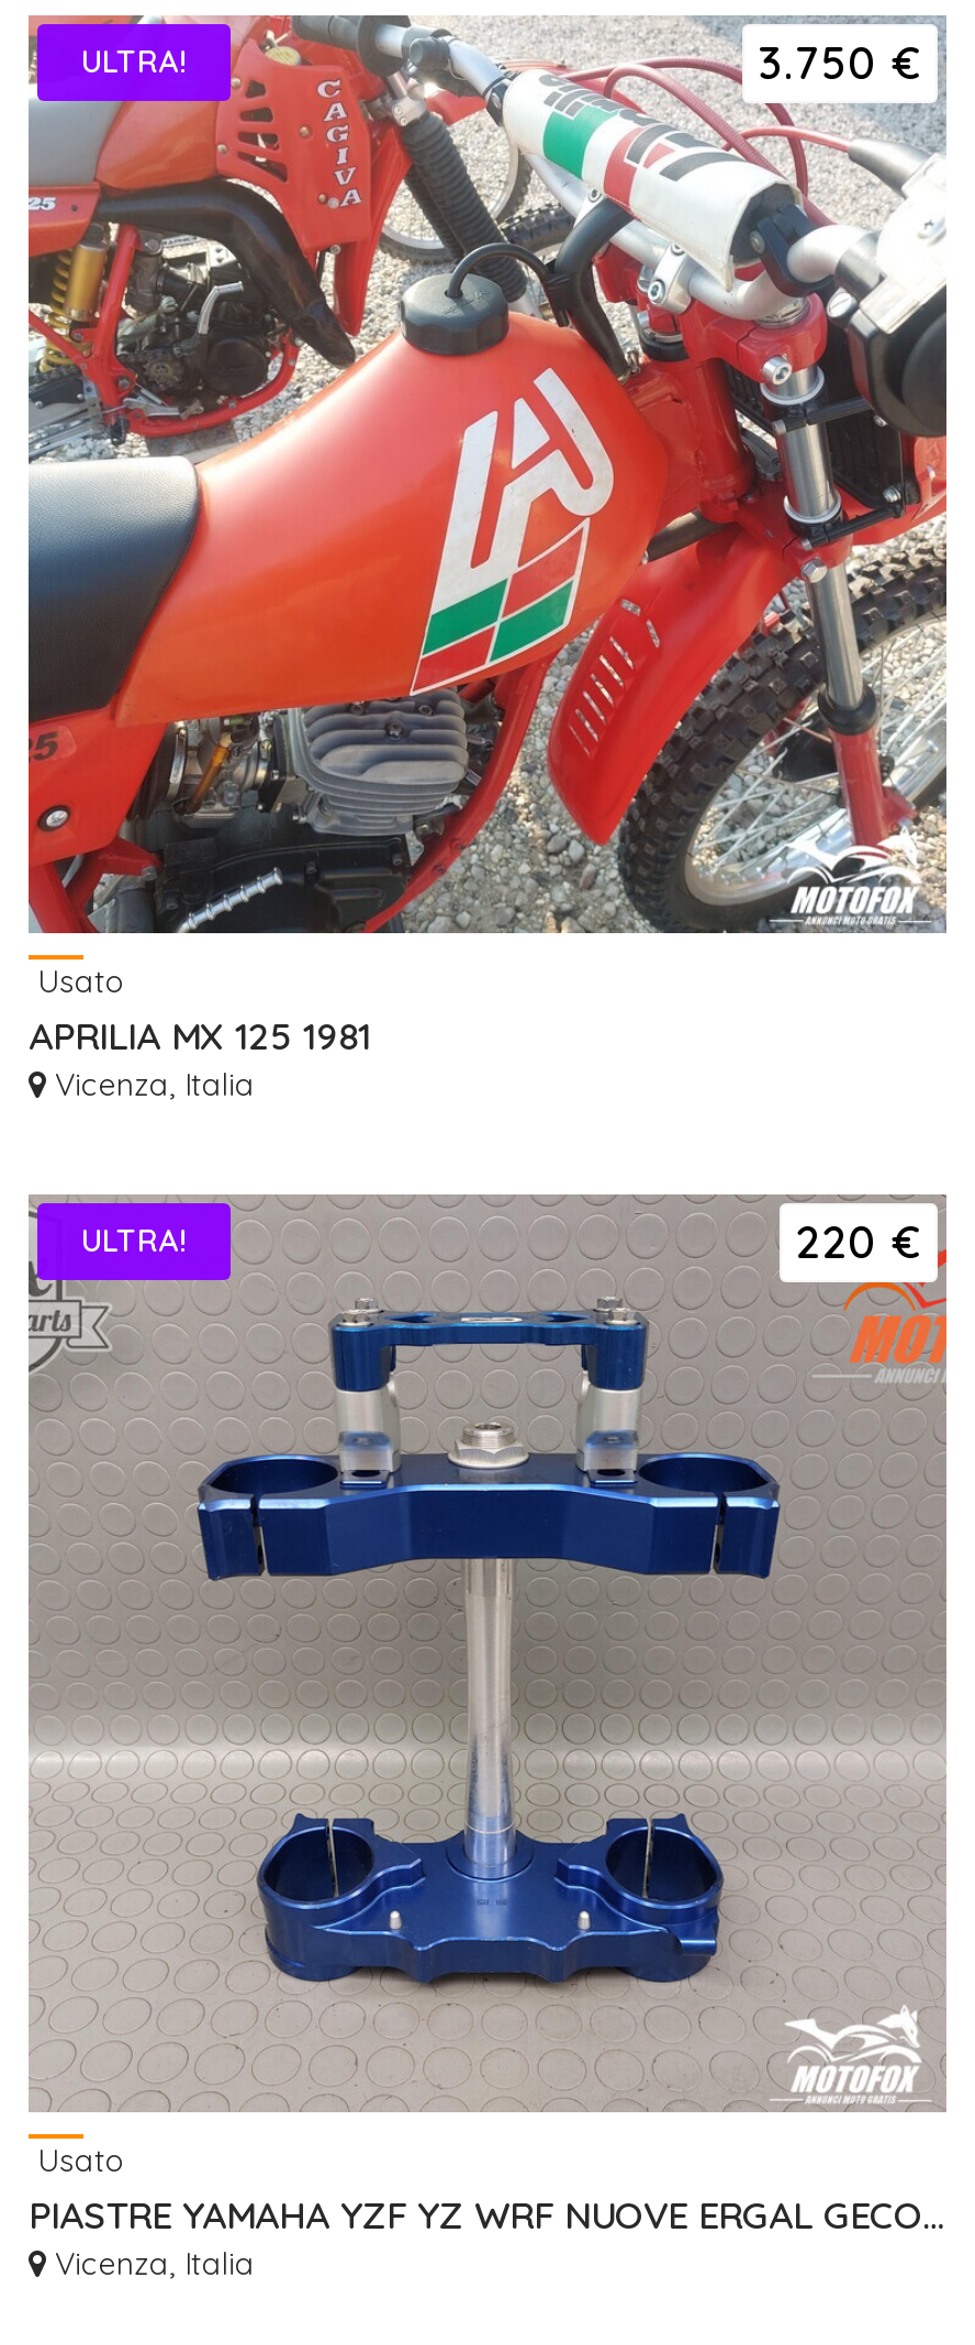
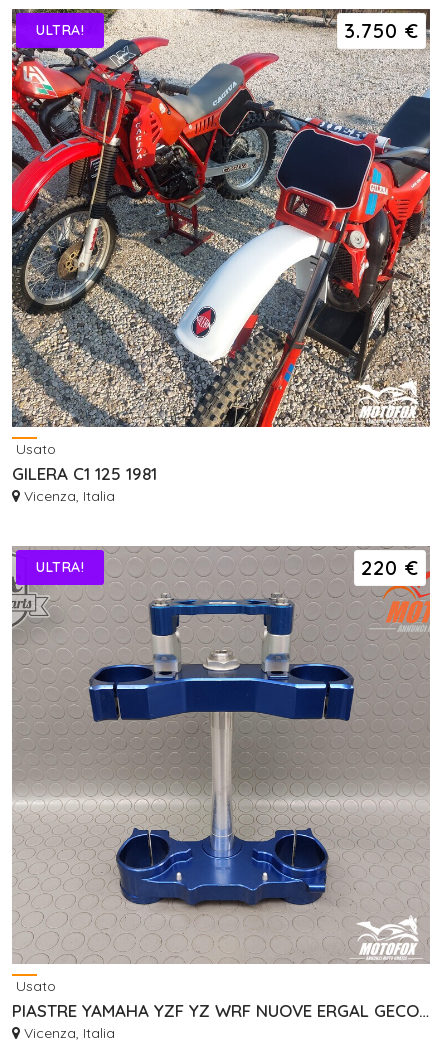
- [image]
- APRILIA MX 125 1981
+ [image]
+ GILERA C1 125 1981
